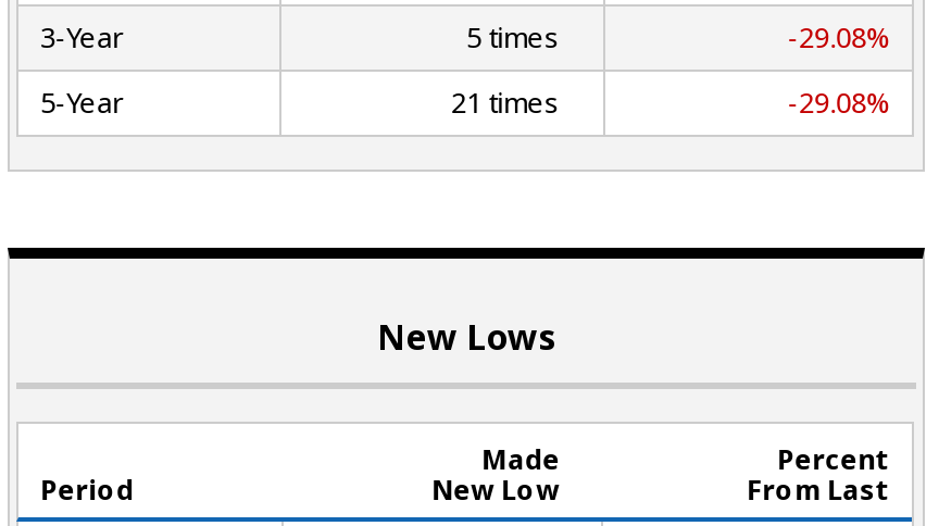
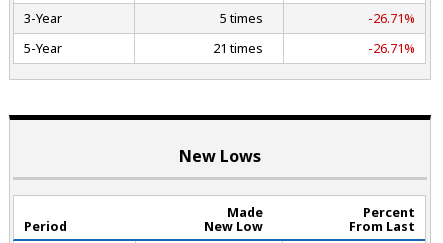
- -29.08%
+ -26.71%

- -29.08%
+ -26.71%
